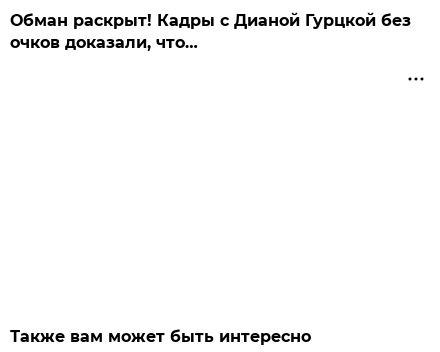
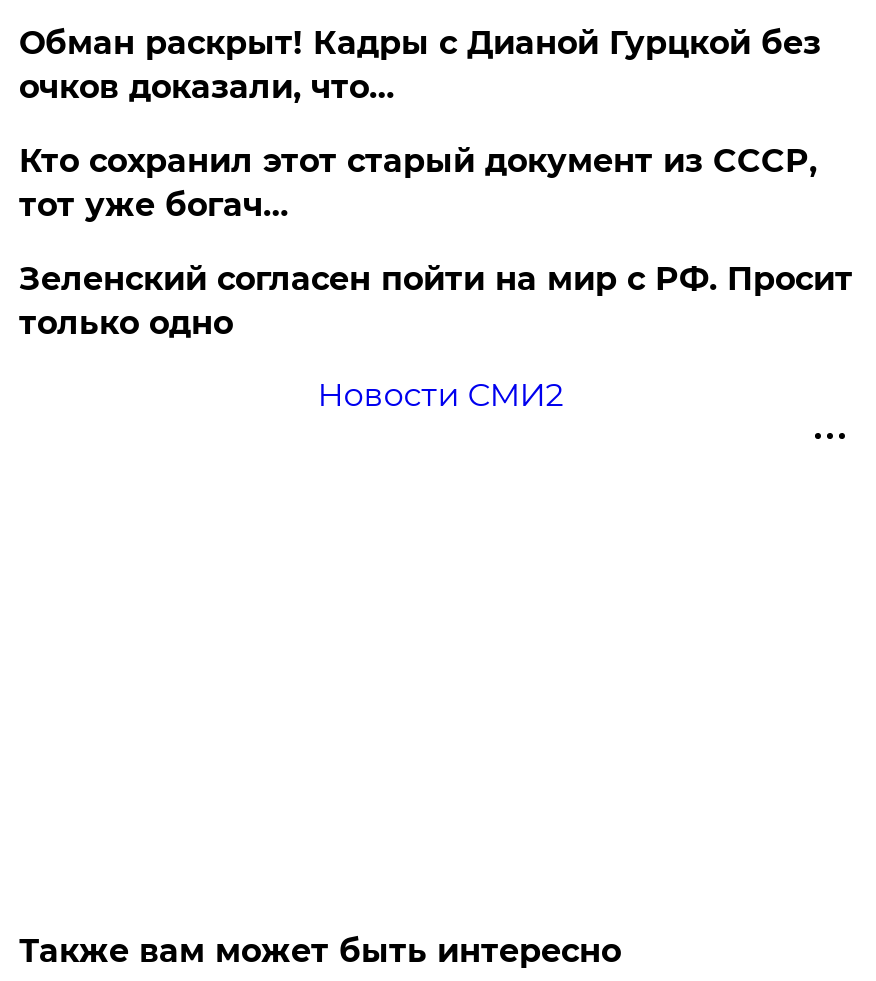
+ Кто сохранил этот старый документ из СССР,
+ тот уже богач…
+ Зеленский согласен пойти на мир с РФ. Просит
+ только одно
+ Новости СМИ2
